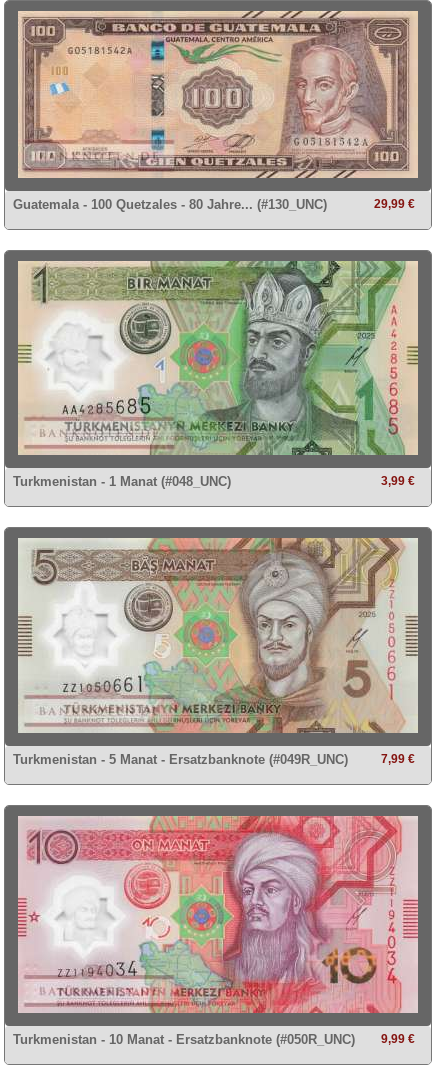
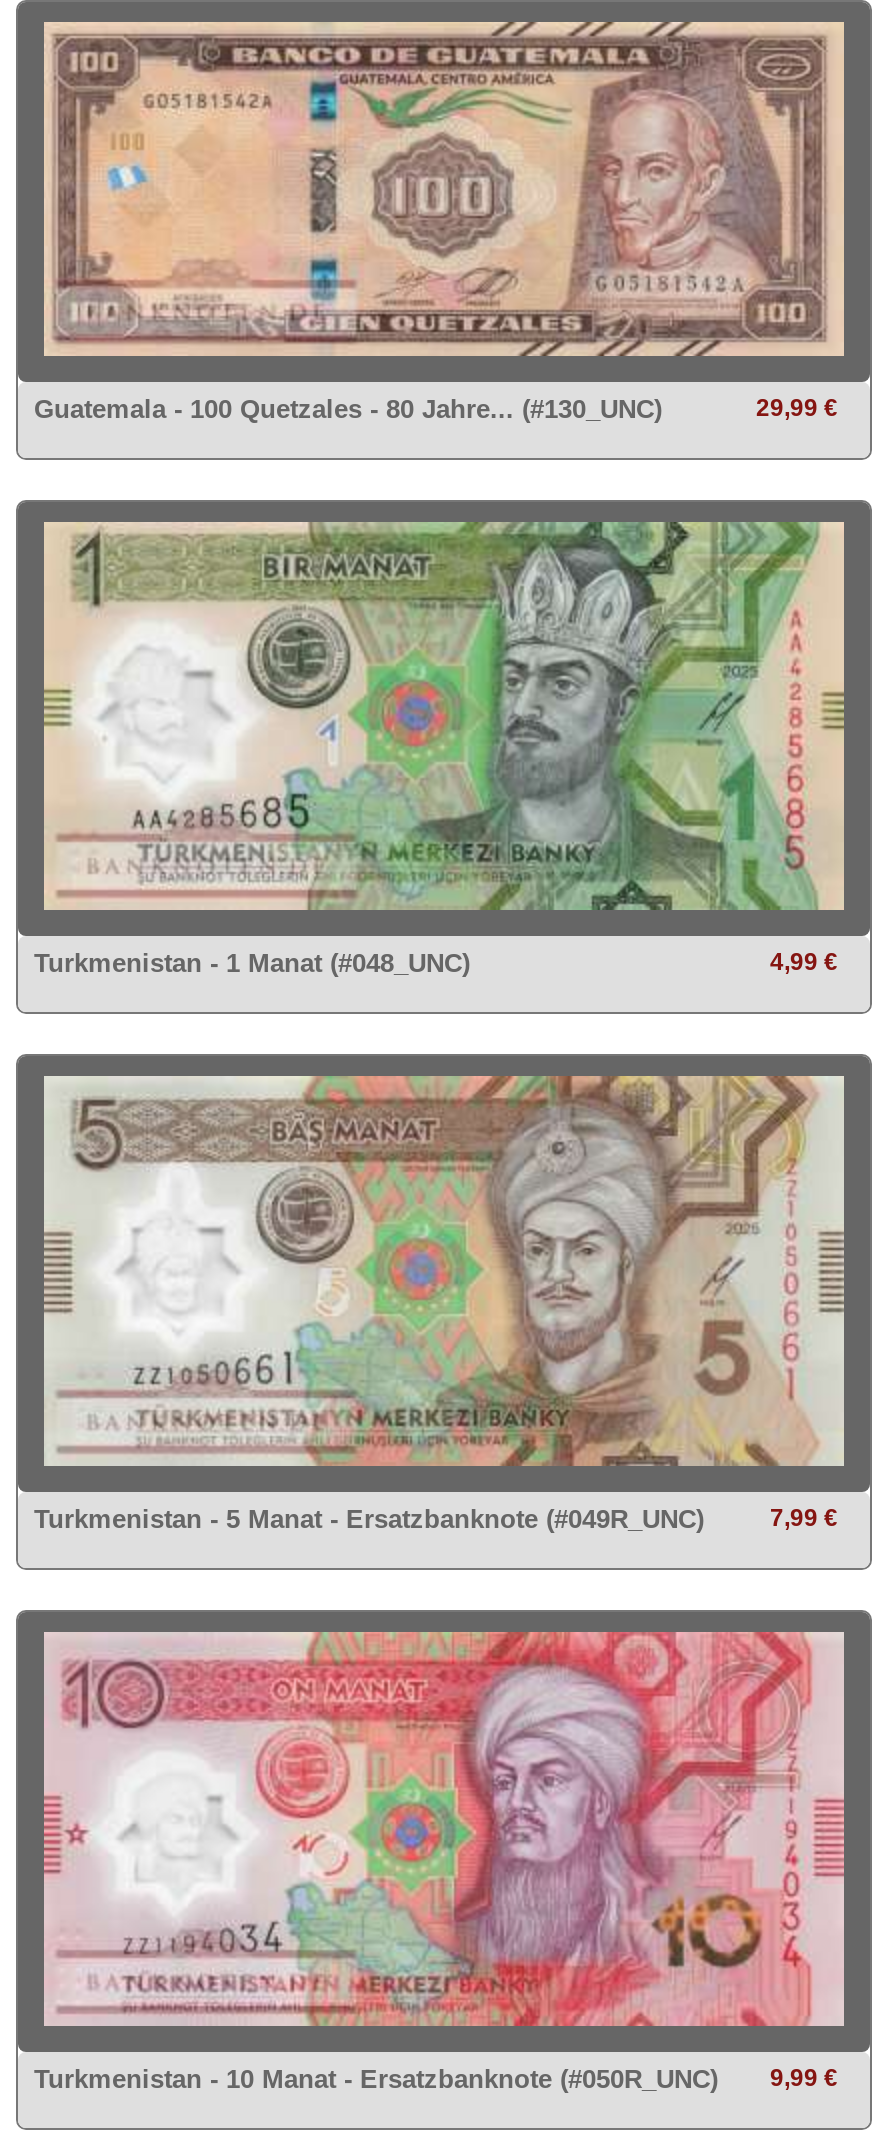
- 3,99 €
+ 4,99 €
